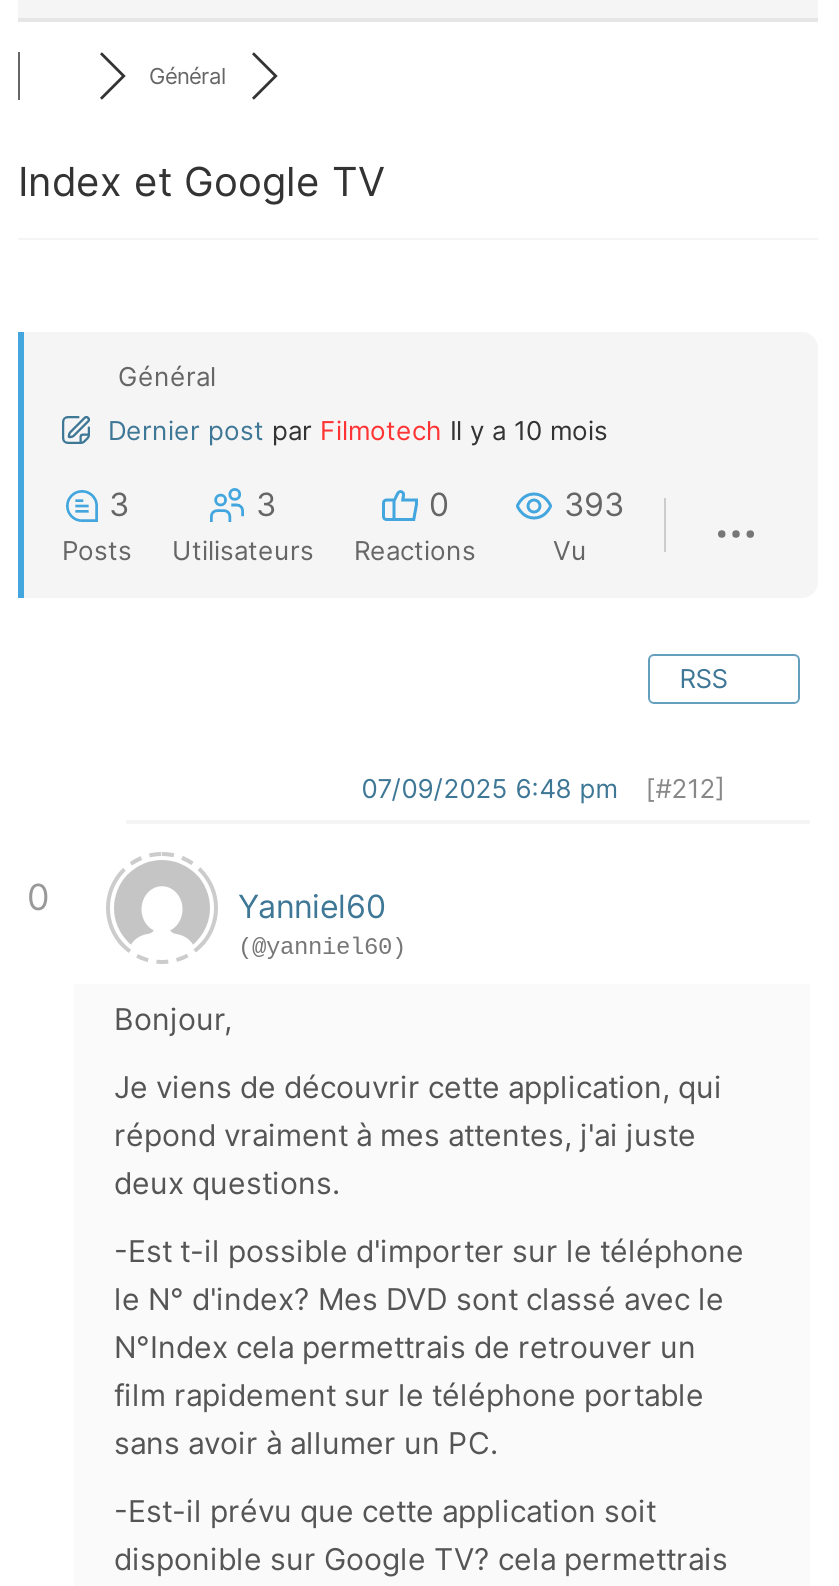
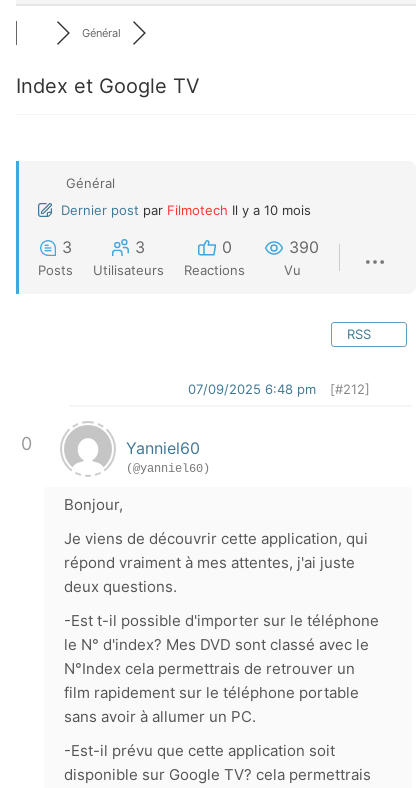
- 393
+ 390
